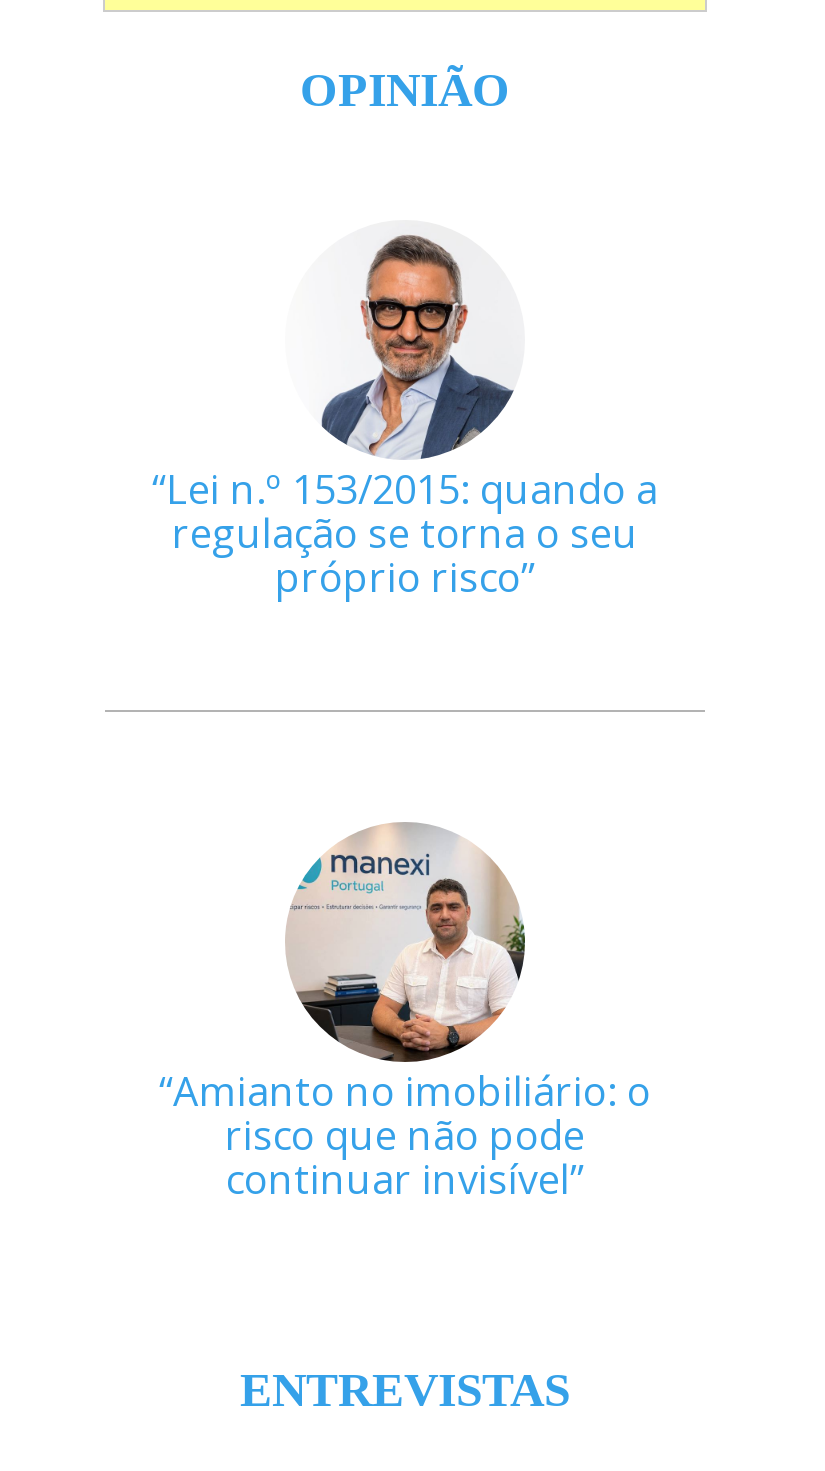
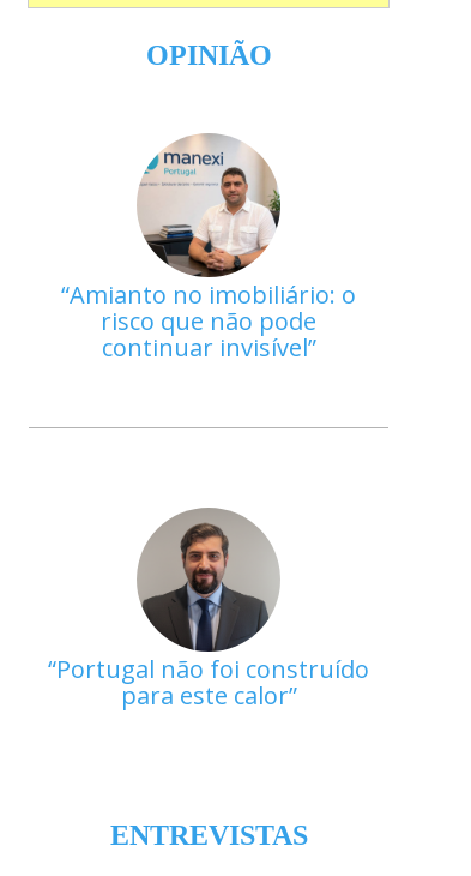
- [image]
- Lei n.º 153/2015: quando a
- regulação se torna o seu
- próprio risco

moved up: [image] | Amianto no imobiliário: o | risco que não pode | continuar invisível

+ [image]
+ Portugal não foi construído
+ para este calor
